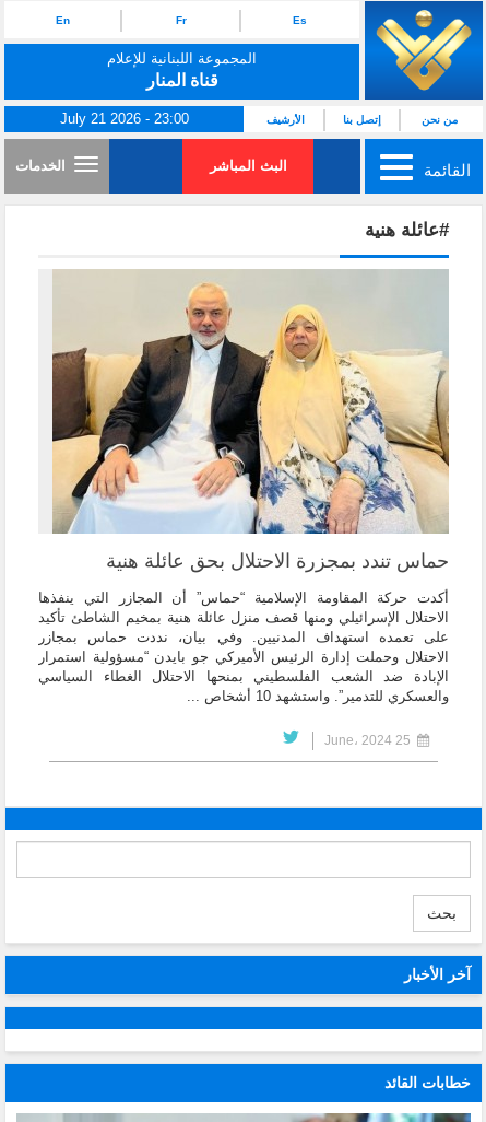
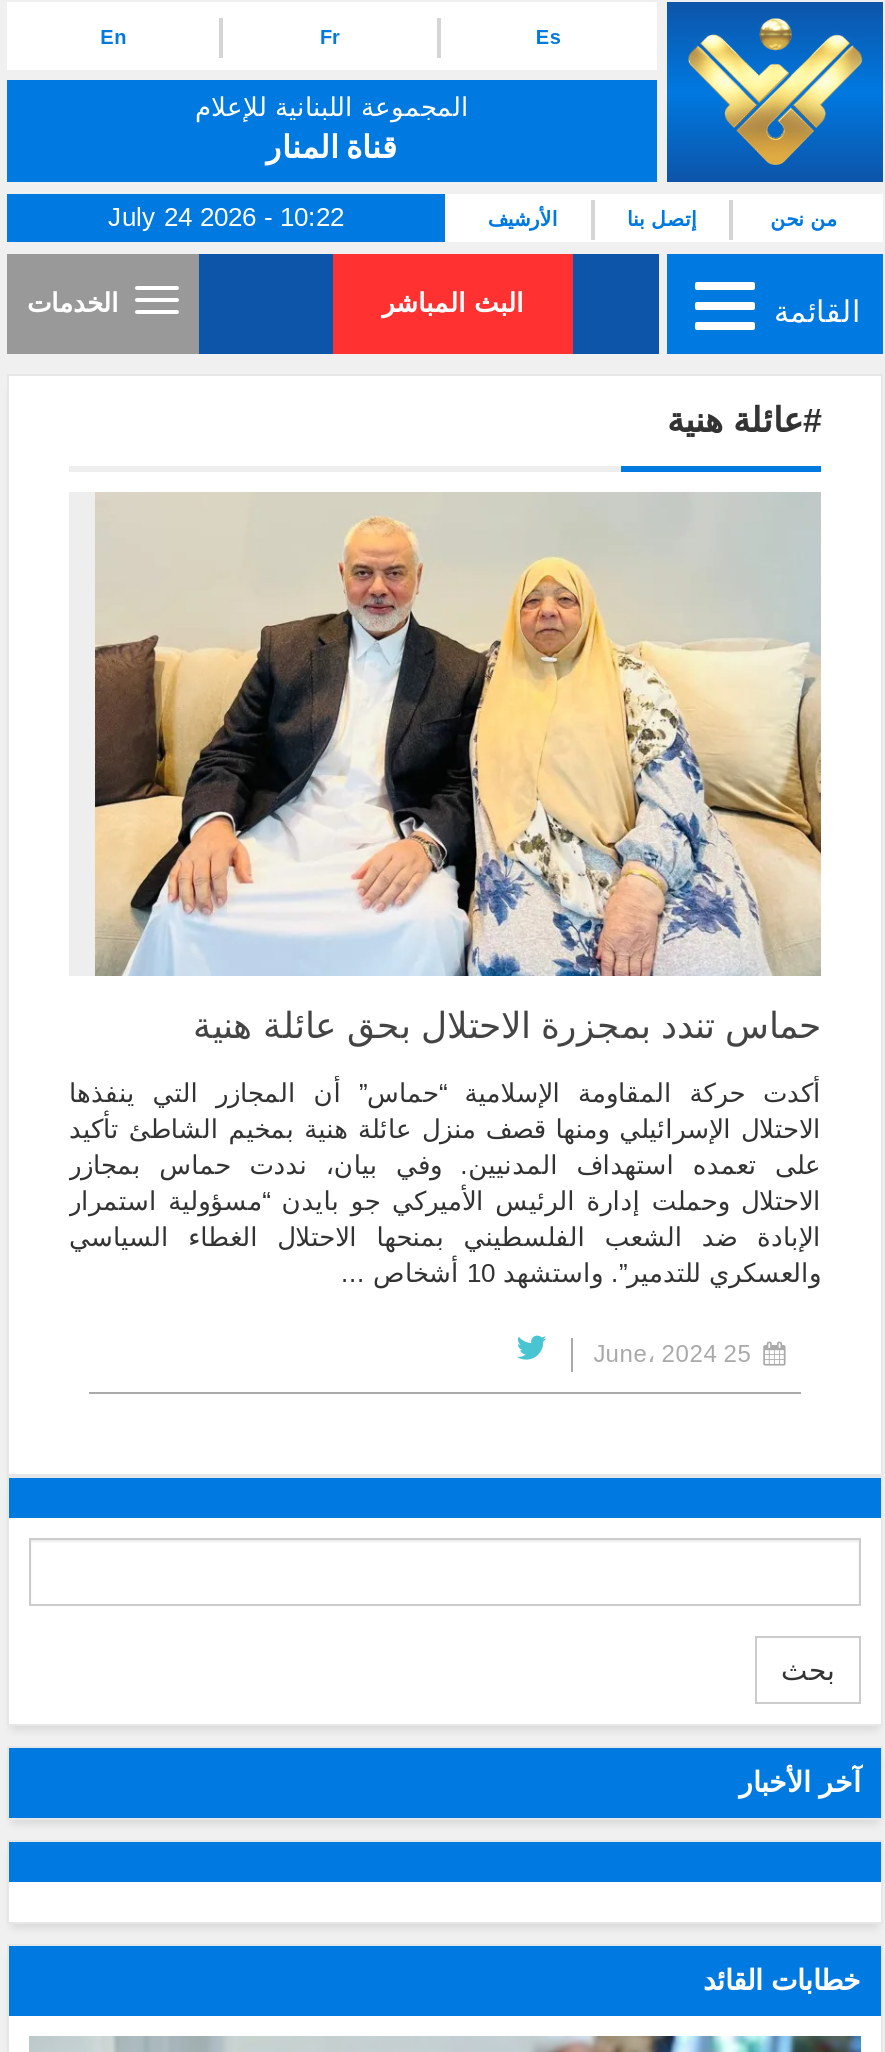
- July 21 2026 - 23:00
+ July 24 2026 - 10:22
